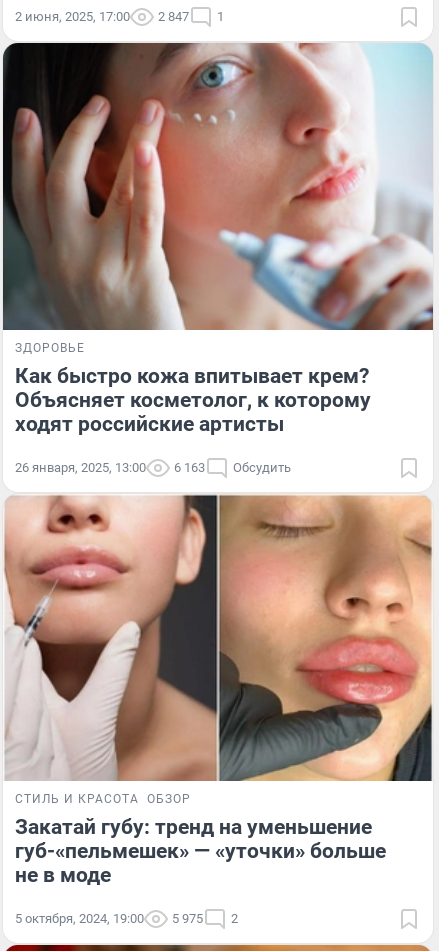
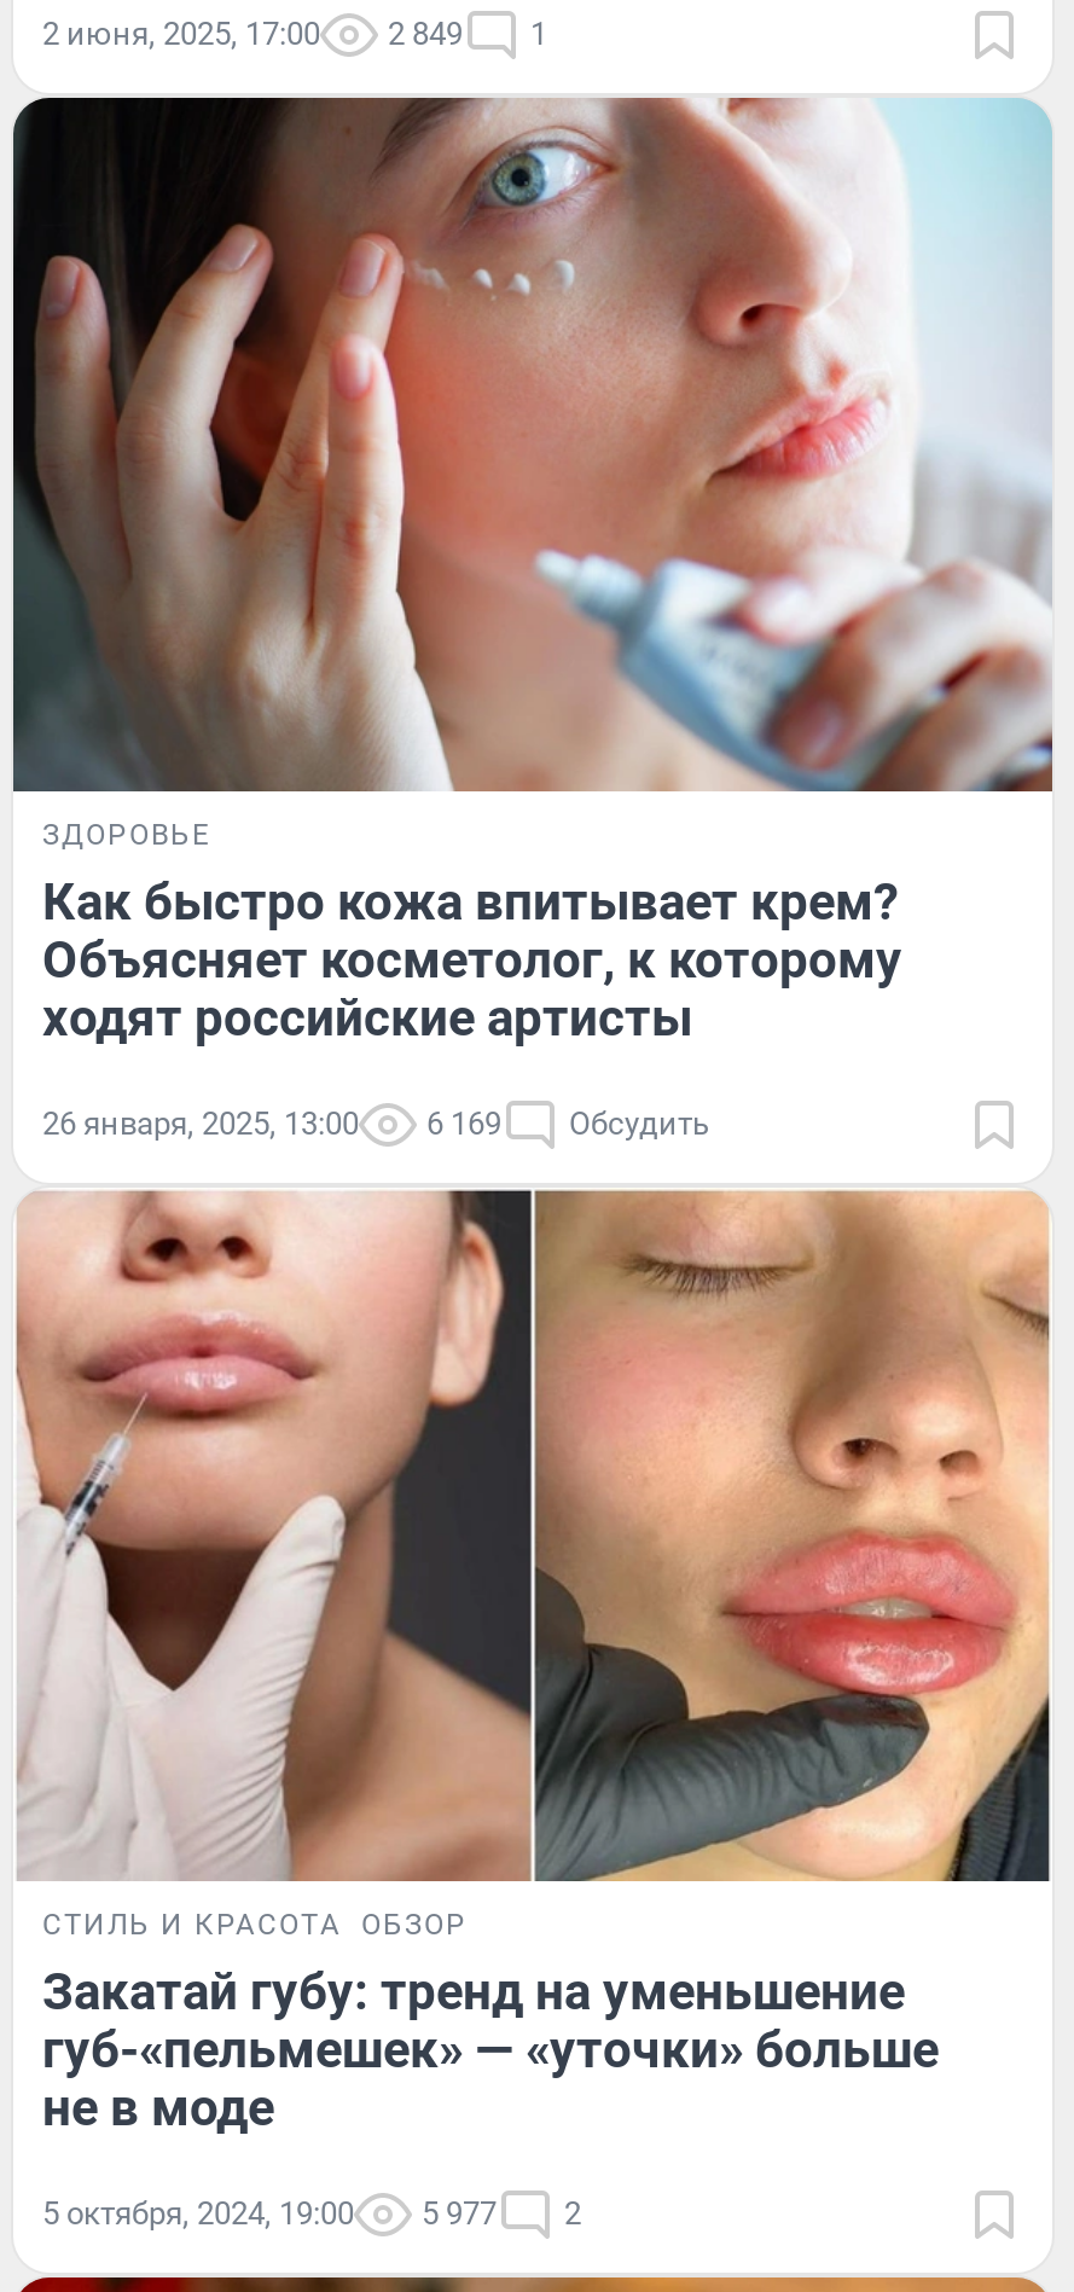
- 2 июня, 2025, 17:00 2 847 1
+ 2 июня, 2025, 17:00 2 849 1

- 26 января, 2025, 13:00 6 163 Обсудить
+ 26 января, 2025, 13:00 6 169 Обсудить

- 5 октября, 2024, 19:00 5 975 2
+ 5 октября, 2024, 19:00 5 977 2
